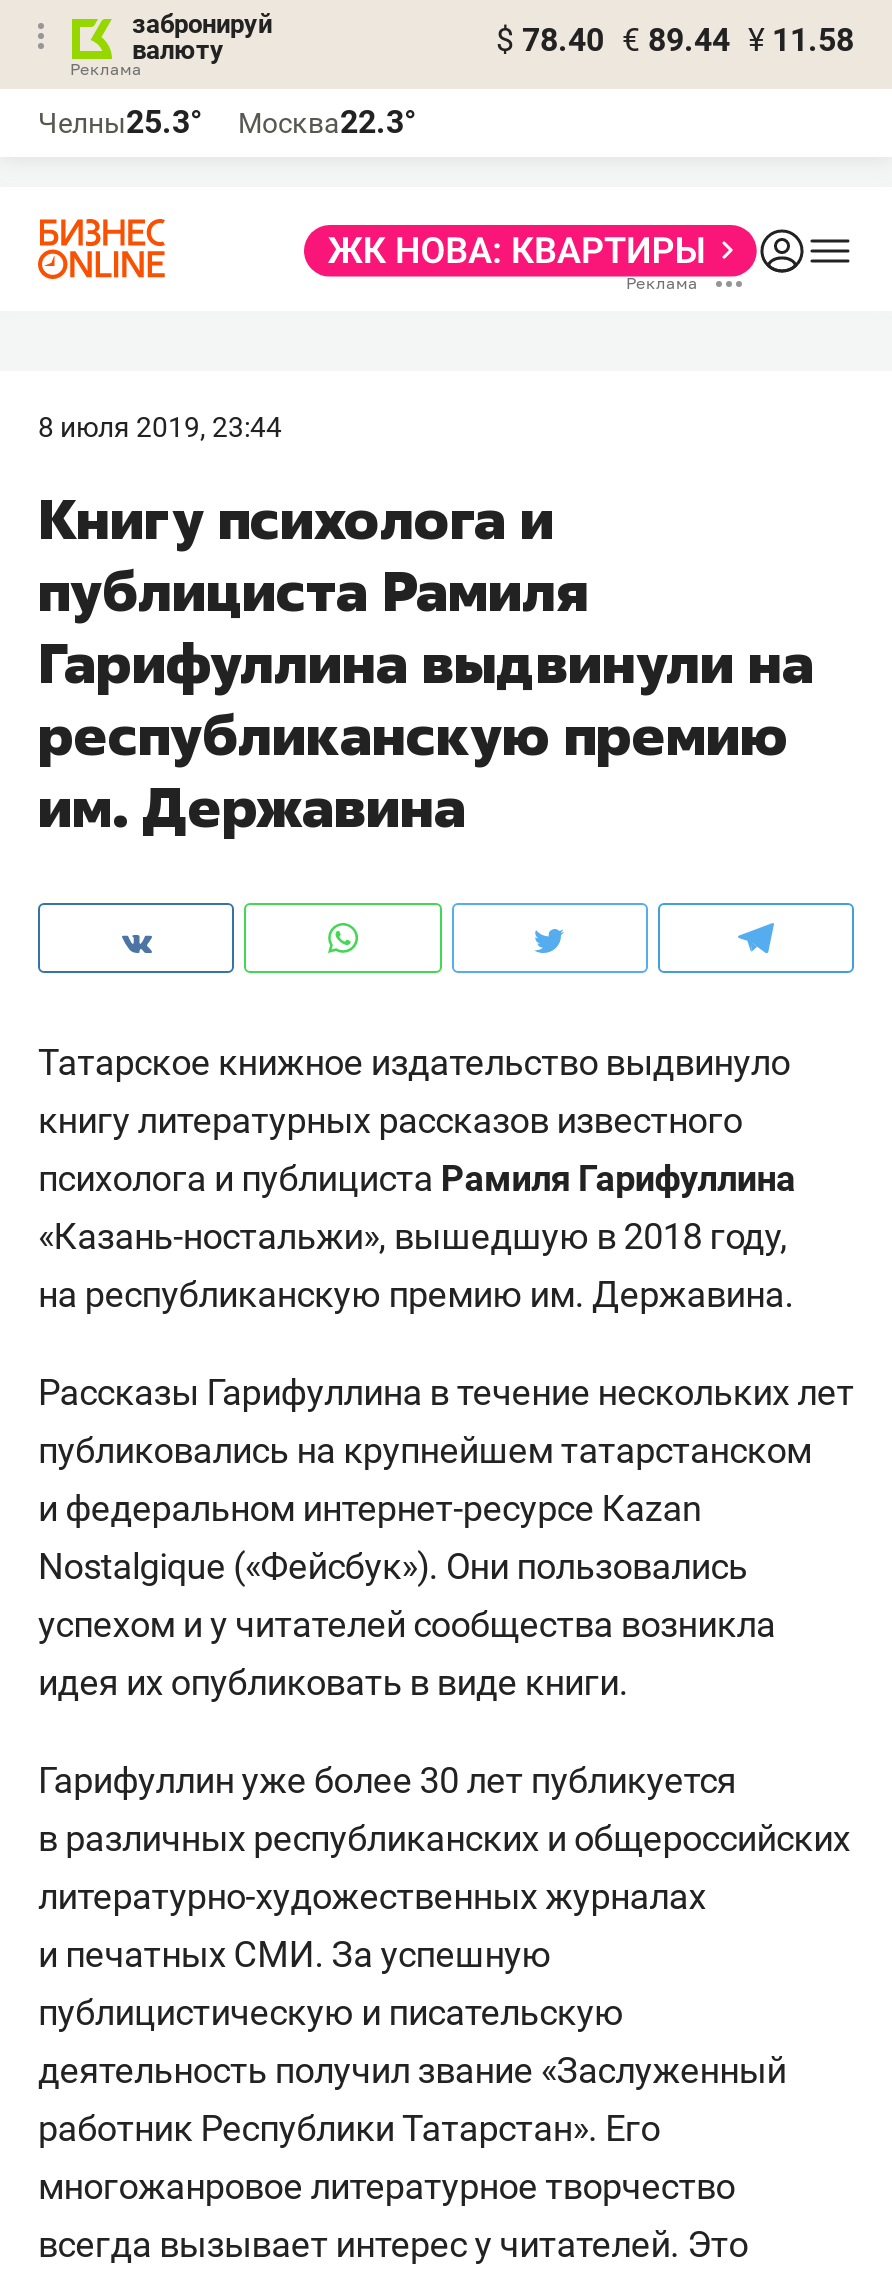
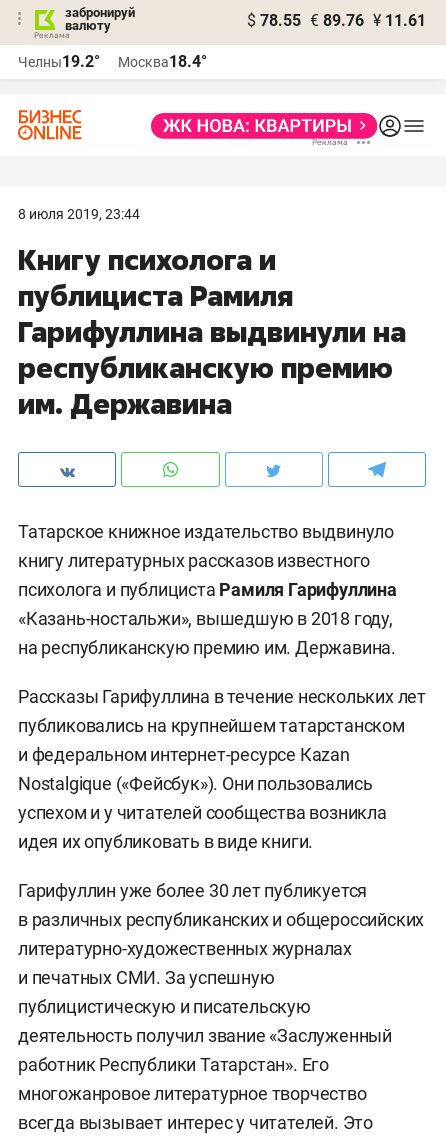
- $ 78.40 € 89.44 ¥ 11.58
+ $ 78.55 € 89.76 ¥ 11.61

- Челны25.3°
+ Челны19.2°

- Москва22.3°
+ Москва18.4°
